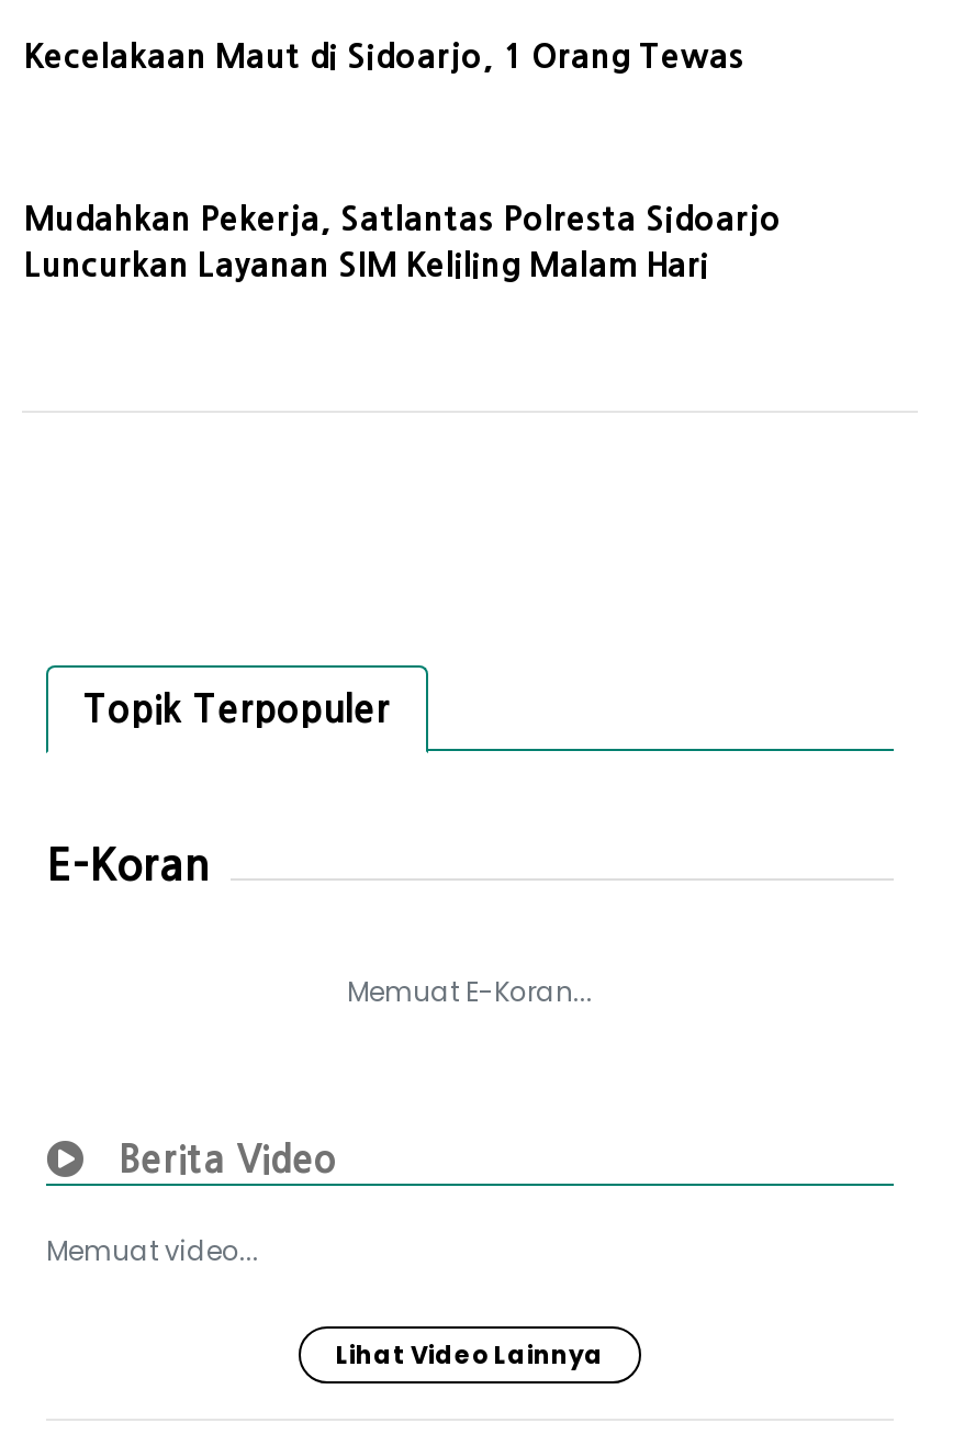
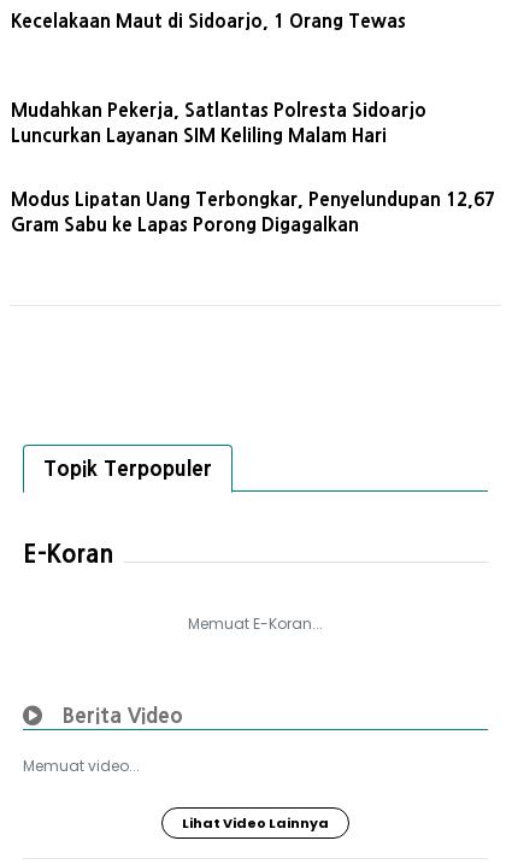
+ Modus Lipatan Uang Terbongkar, Penyelundupan 12,67
+ Gram Sabu ke Lapas Porong Digagalkan
